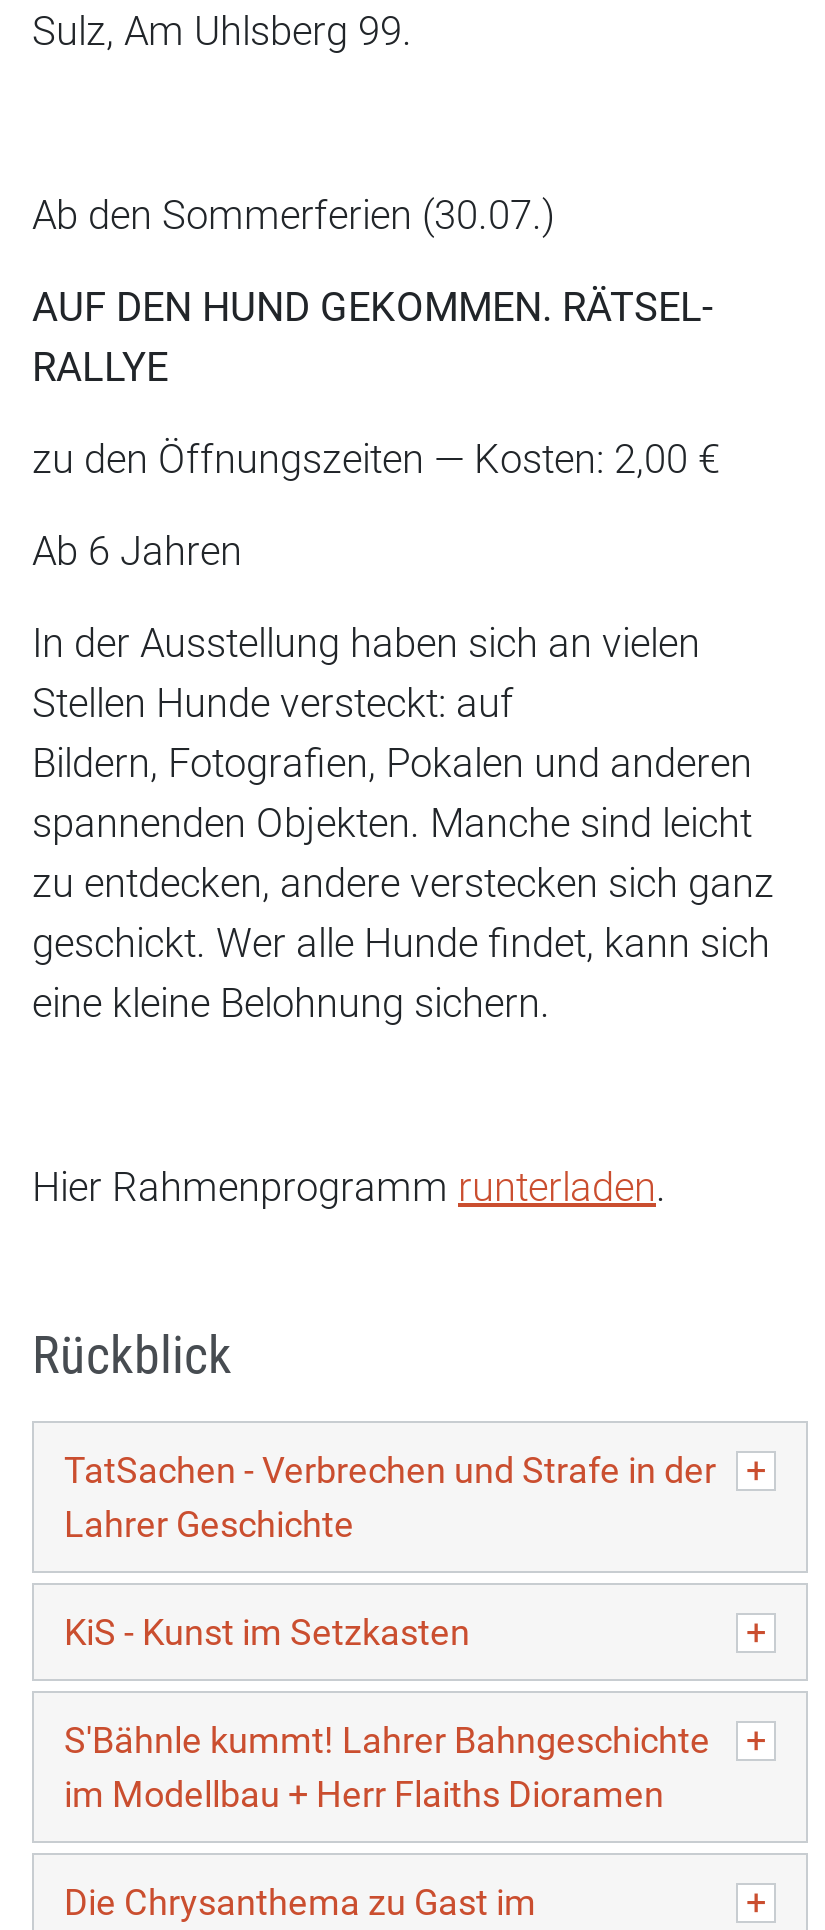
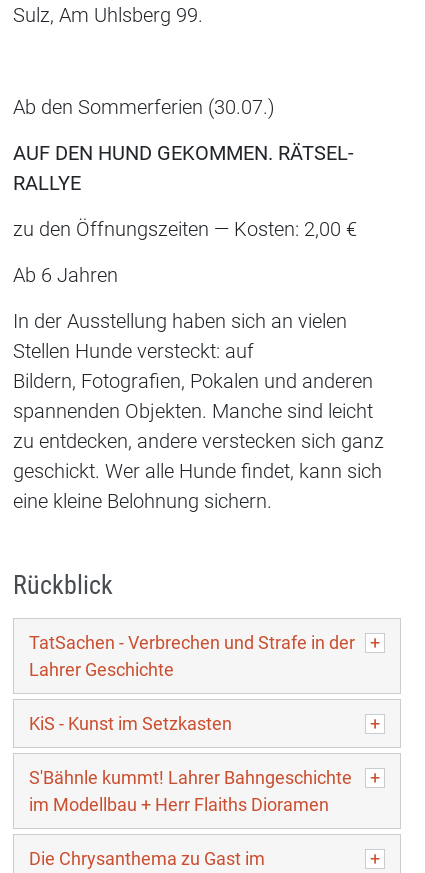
- Hier Rahmenprogramm runterladen.
